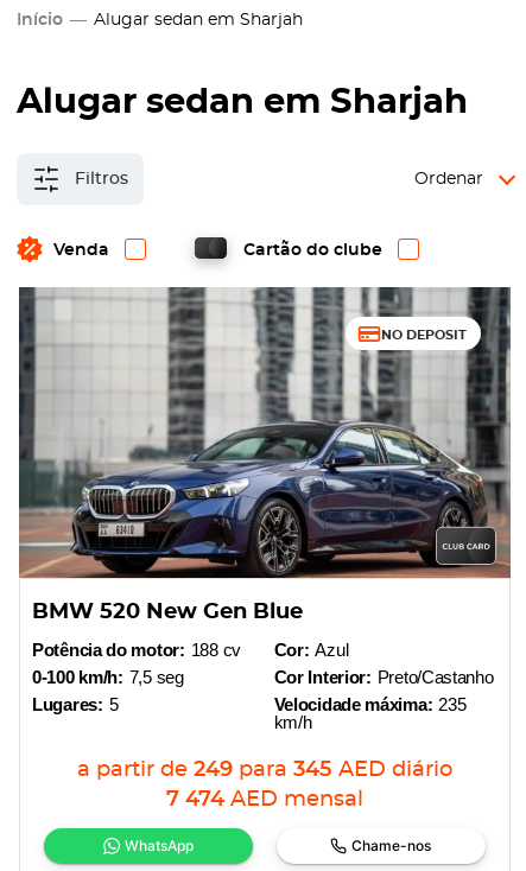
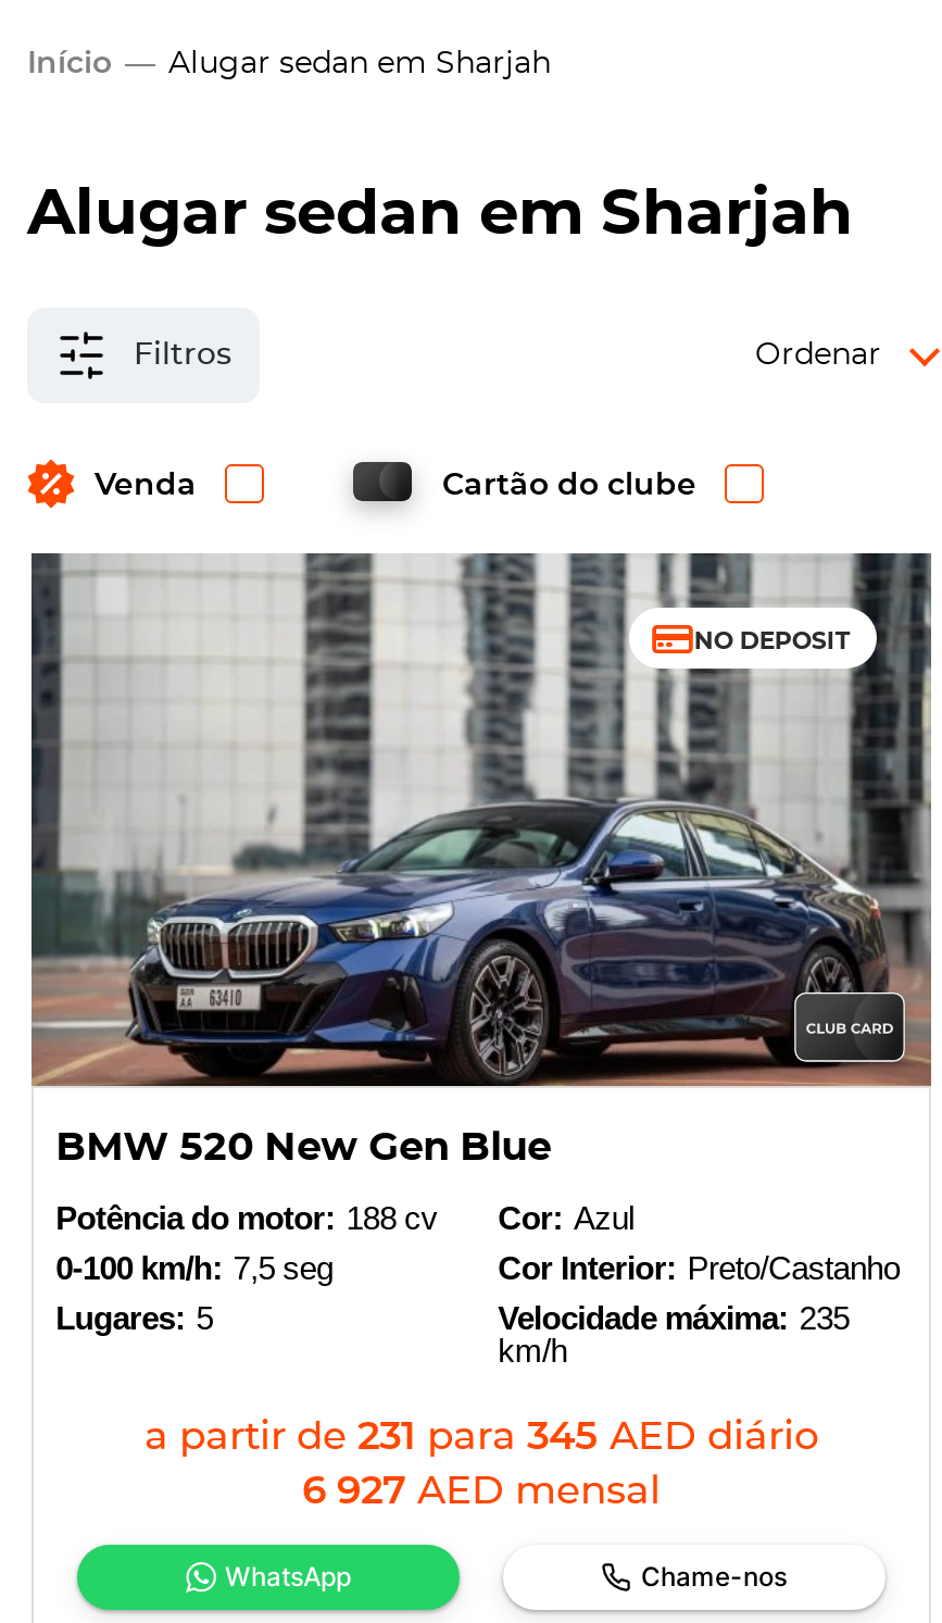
- a partir de 249 para 345 AED diário
+ a partir de 231 para 345 AED diário

- 7 474 AED mensal
+ 6 927 AED mensal
